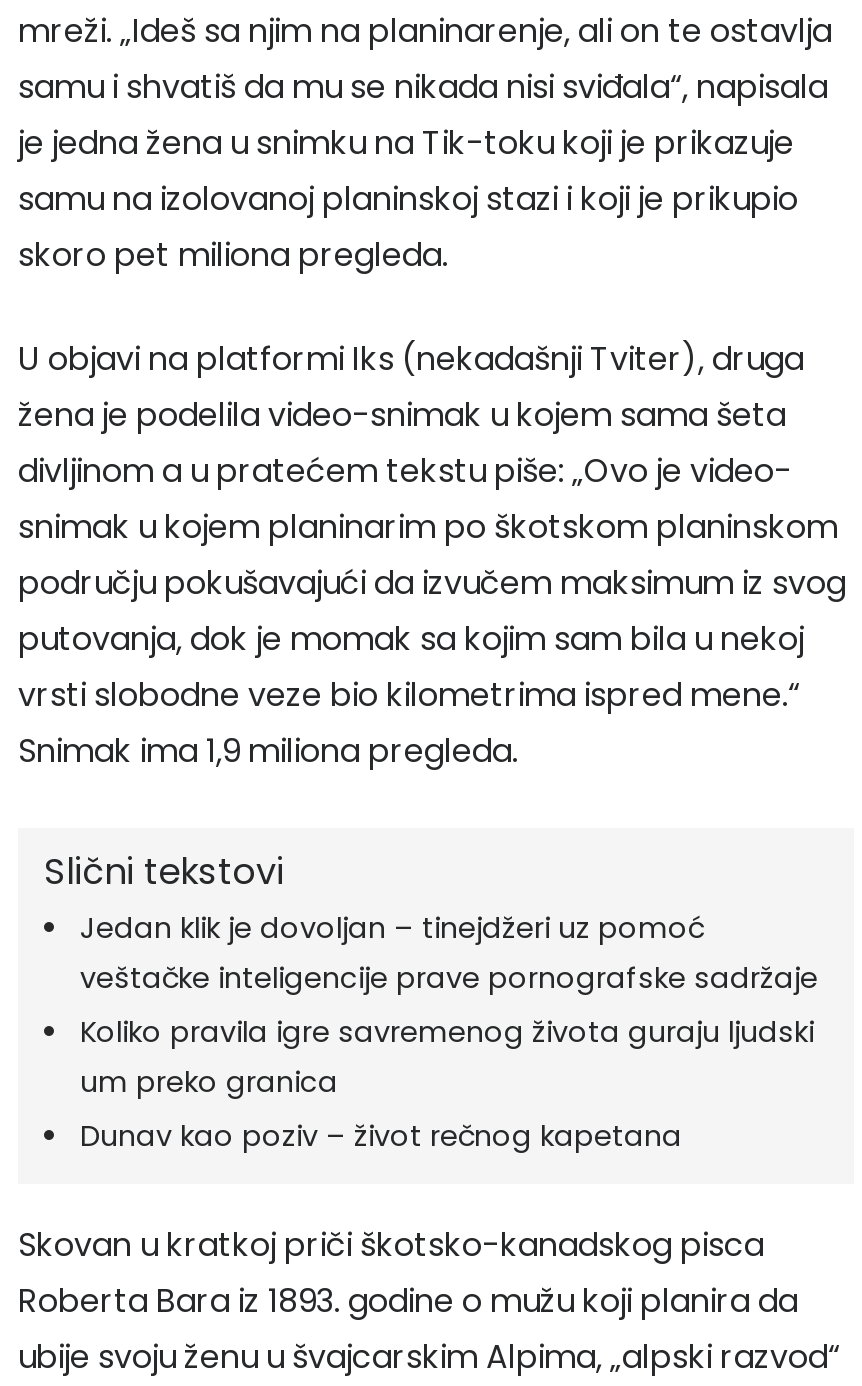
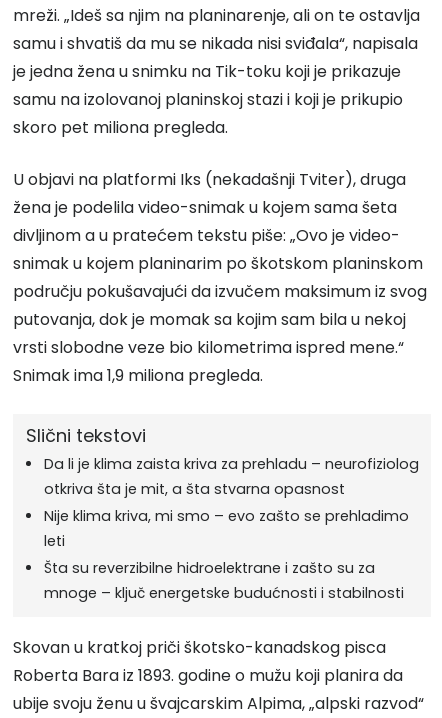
- Jedan klik je dovoljan – tinejdžeri uz pomoć
- veštačke inteligencije prave pornografske sadržaje
- Koliko pravila igre savremenog života guraju ljudski
- um preko granica
- Dunav kao poziv – život rečnog kapetana
+ Da li je klima zaista kriva za prehladu – neurofiziolog
+ otkriva šta je mit, a šta stvarna opasnost
+ Nije klima kriva, mi smo – evo zašto se prehladimo
+ leti
+ Šta su reverzibilne hidroelektrane i zašto su za
+ mnoge – ključ energetske budućnosti i stabilnosti
